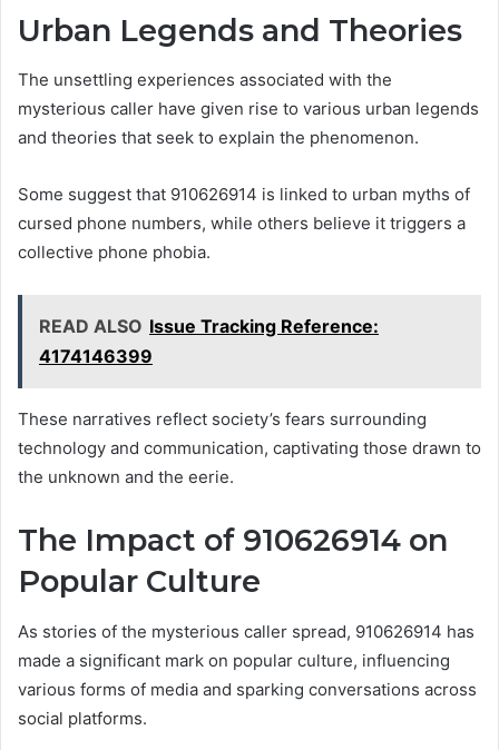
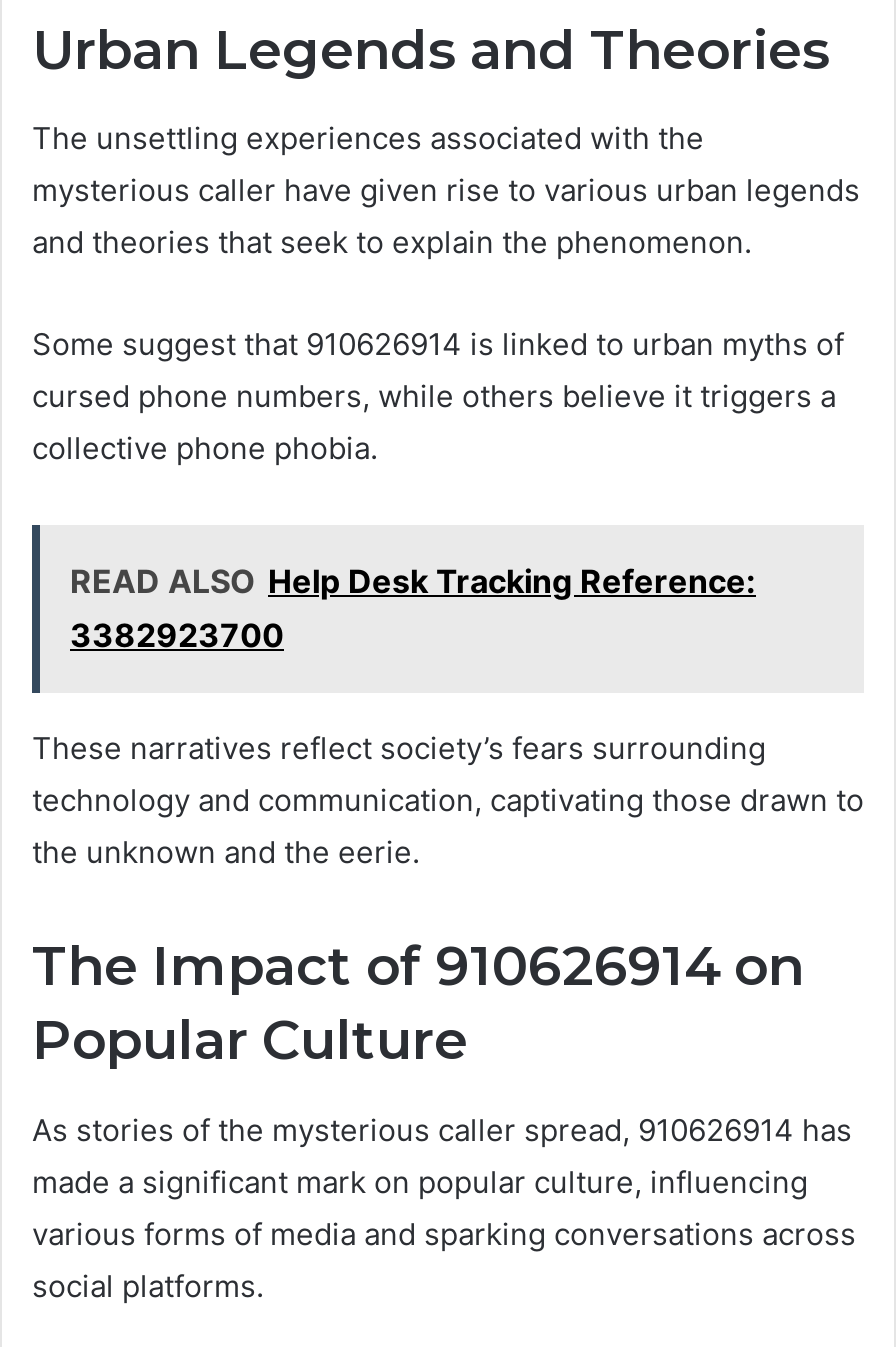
- READ ALSO Issue Tracking Reference:
- 4174146399
+ READ ALSO Help Desk Tracking Reference:
+ 3382923700
